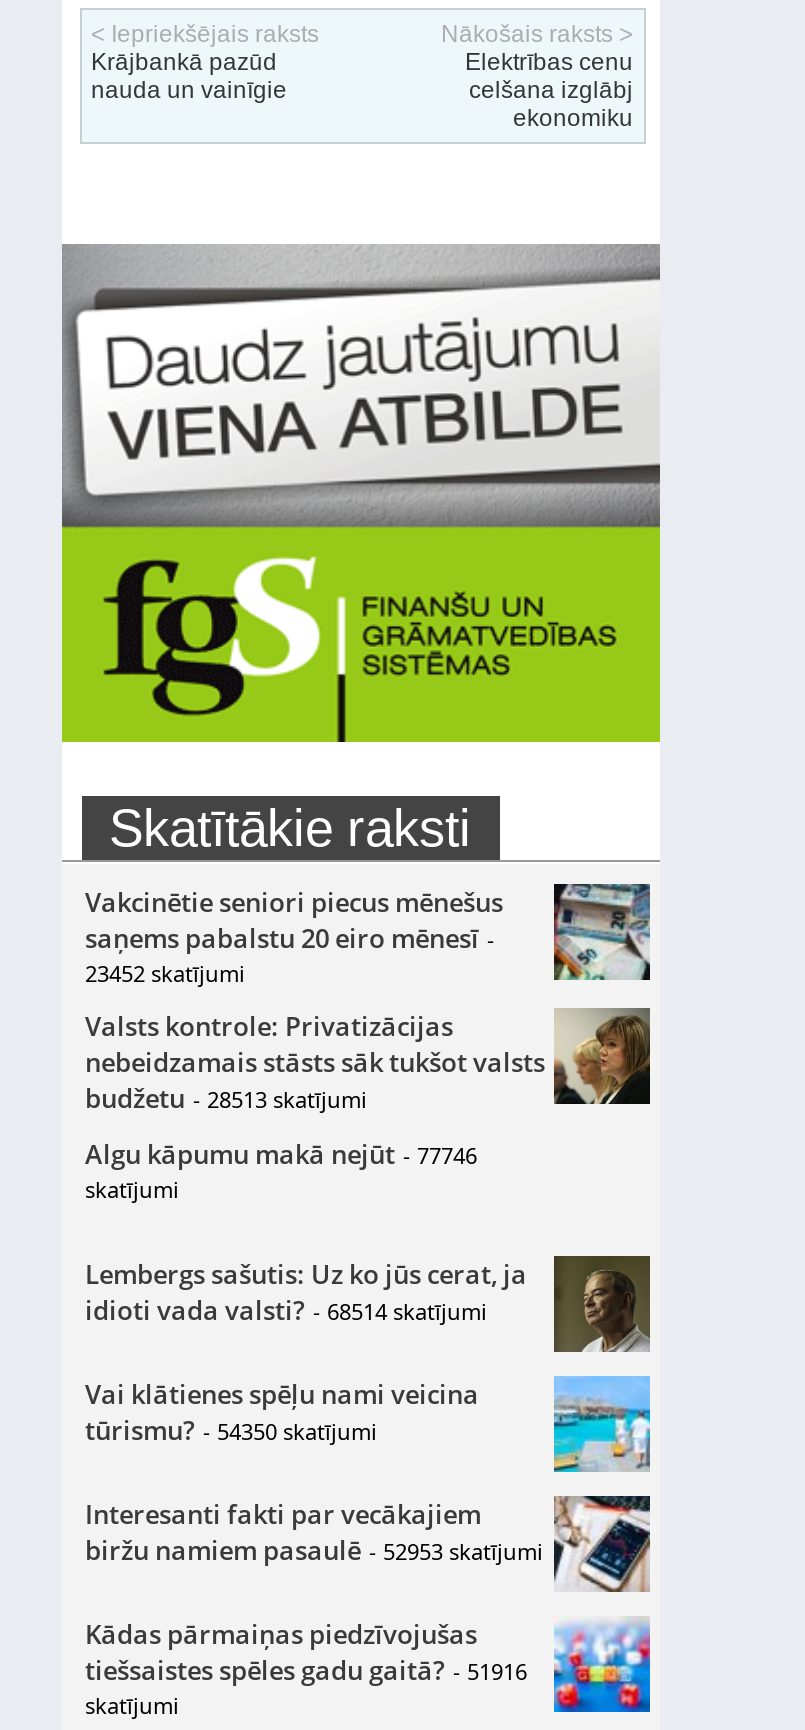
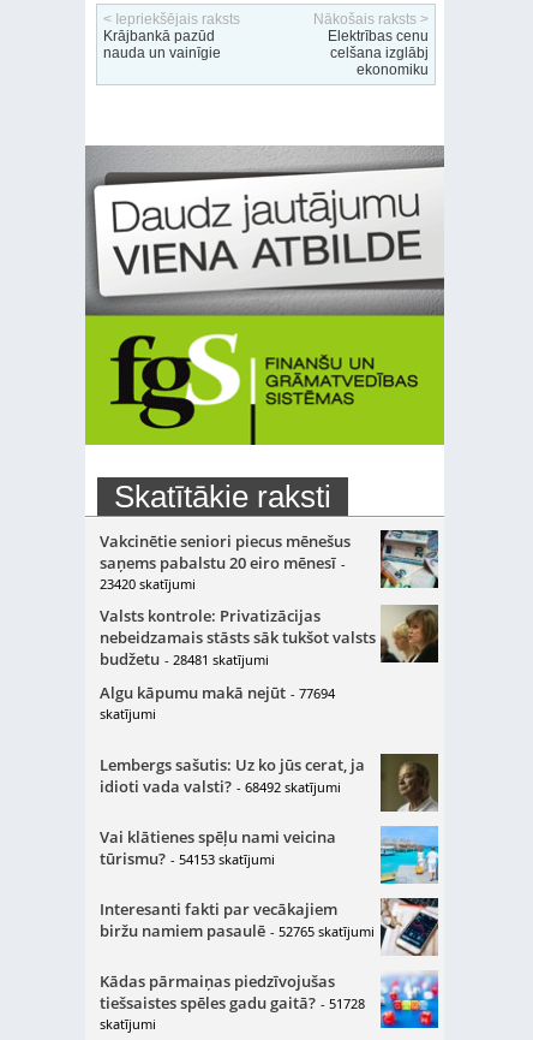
- 23452 skatījumi
+ 23420 skatījumi

- budžetu - 28513 skatījumi
+ budžetu - 28481 skatījumi

- Algu kāpumu makā nejūt - 77746
+ Algu kāpumu makā nejūt - 77694

- idioti vada valsti? - 68514 skatījumi
+ idioti vada valsti? - 68492 skatījumi

- tūrismu? - 54350 skatījumi
+ tūrismu? - 54153 skatījumi

- biržu namiem pasaulē - 52953 skatījumi
+ biržu namiem pasaulē - 52765 skatījumi

- tiešsaistes spēles gadu gaitā? - 51916
+ tiešsaistes spēles gadu gaitā? - 51728
